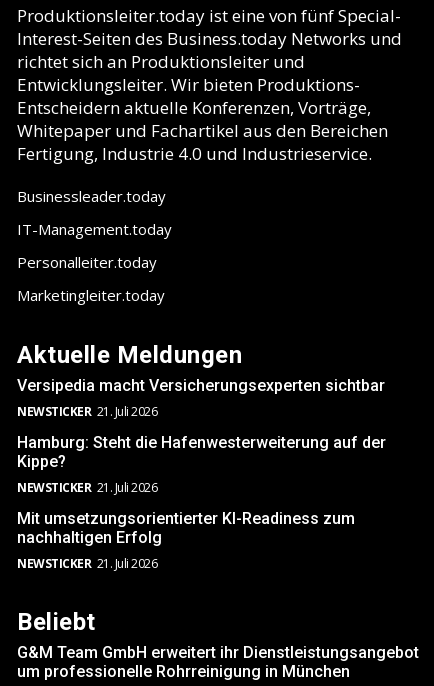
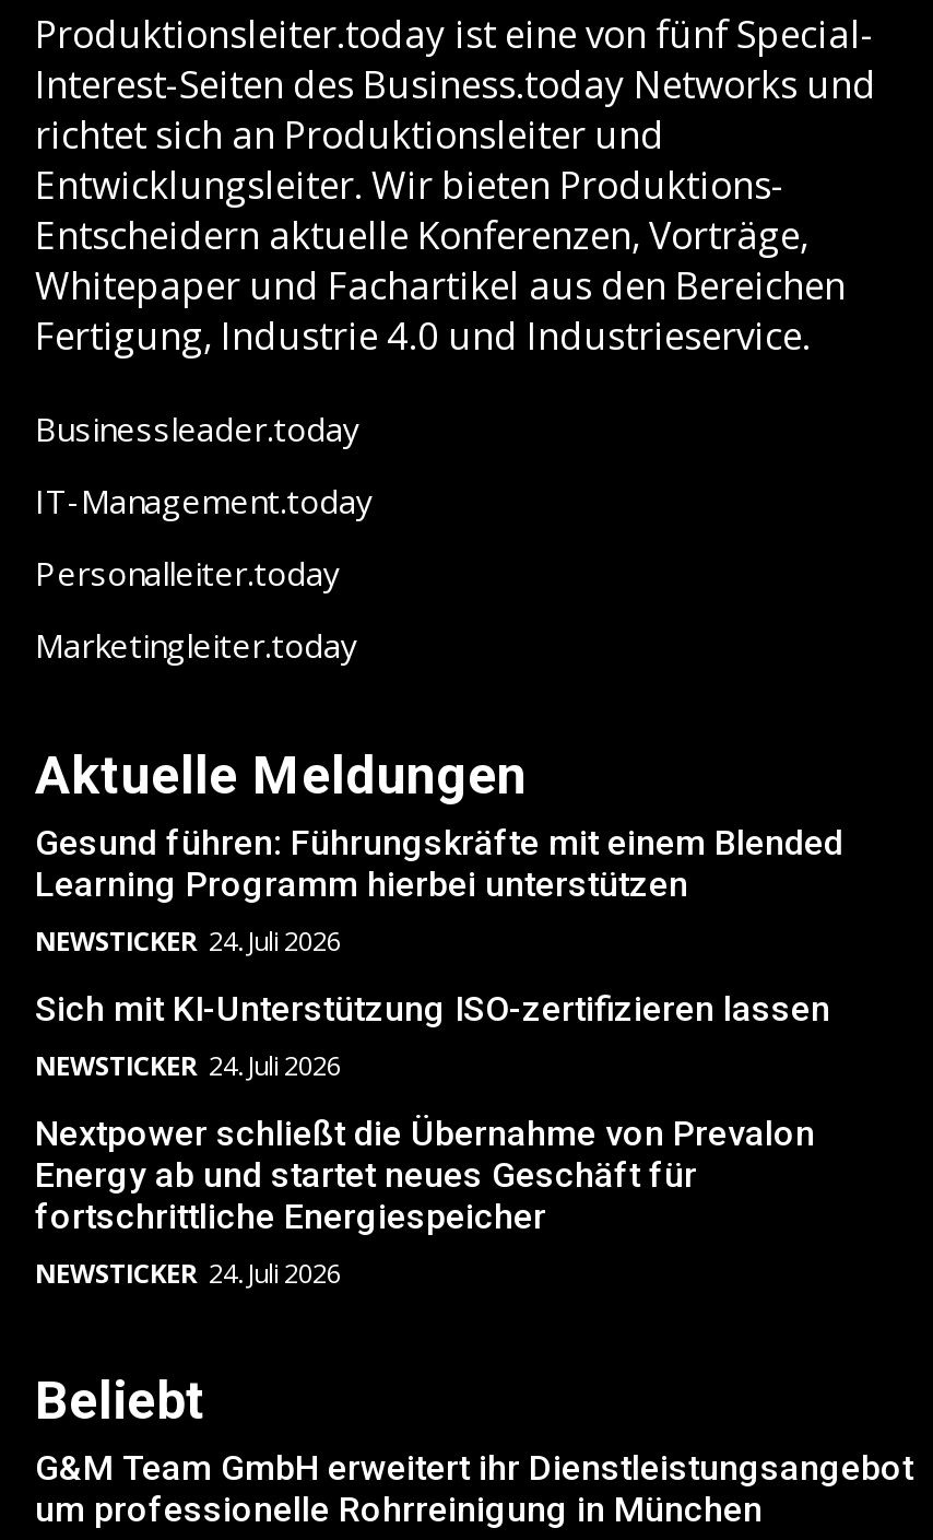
- Versipedia macht Versicherungsexperten sichtbar
- NEWSTICKER 21. Juli 2026
+ Gesund führen: Führungskräfte mit einem Blended
+ Learning Programm hierbei unterstützen
+ NEWSTICKER 24. Juli 2026

- Hamburg: Steht die Hafenwesterweiterung auf der
- Kippe?
- NEWSTICKER 21. Juli 2026
+ Sich mit KI-Unterstützung ISO-zertifizieren lassen
+ NEWSTICKER 24. Juli 2026

- Mit umsetzungsorientierter KI-Readiness zum
- nachhaltigen Erfolg
- NEWSTICKER 21. Juli 2026
+ Nextpower schließt die Übernahme von Prevalon
+ Energy ab und startet neues Geschäft für
+ fortschrittliche Energiespeicher
+ NEWSTICKER 24. Juli 2026
